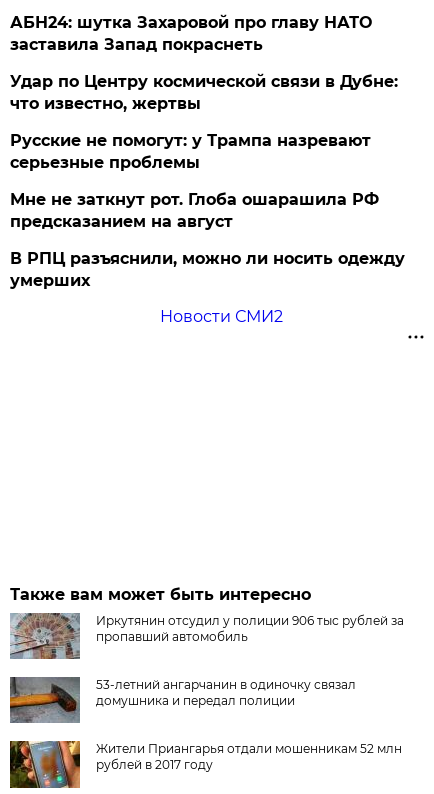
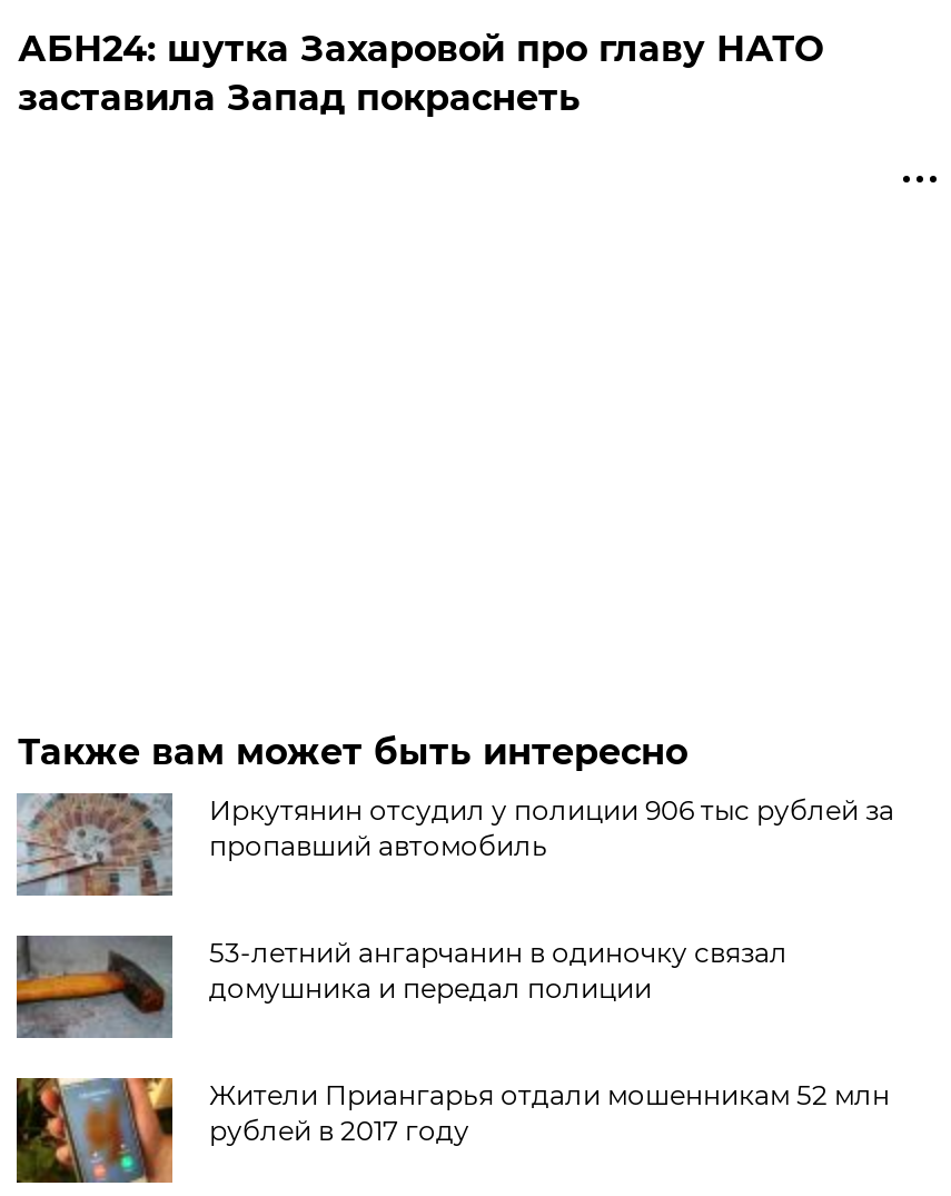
- Удар по Центру космической связи в Дубне:
- что известно, жертвы
- Русские не помогут: у Трампа назревают
- серьезные проблемы
- Мне не заткнут рот. Глоба ошарашила РФ
- предсказанием на август
- В РПЦ разъяснили, можно ли носить одежду
- умерших
- Новости СМИ2
